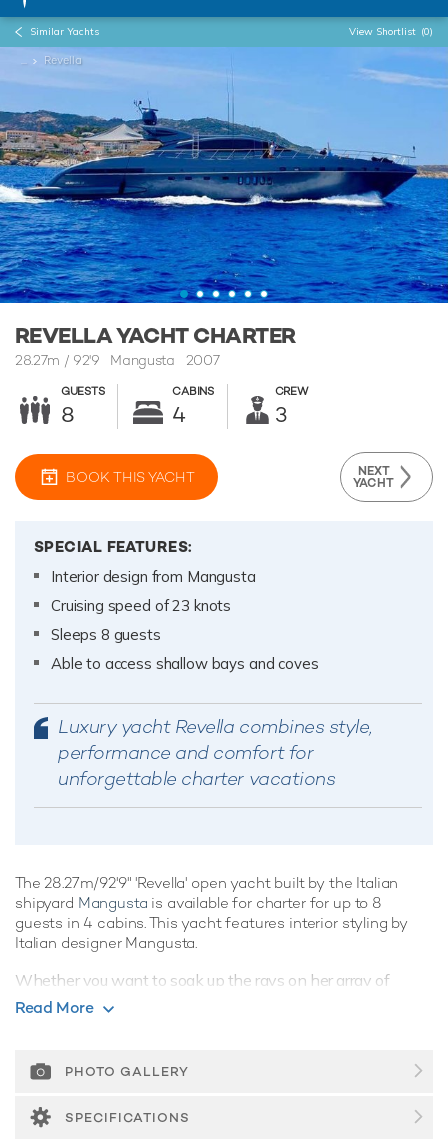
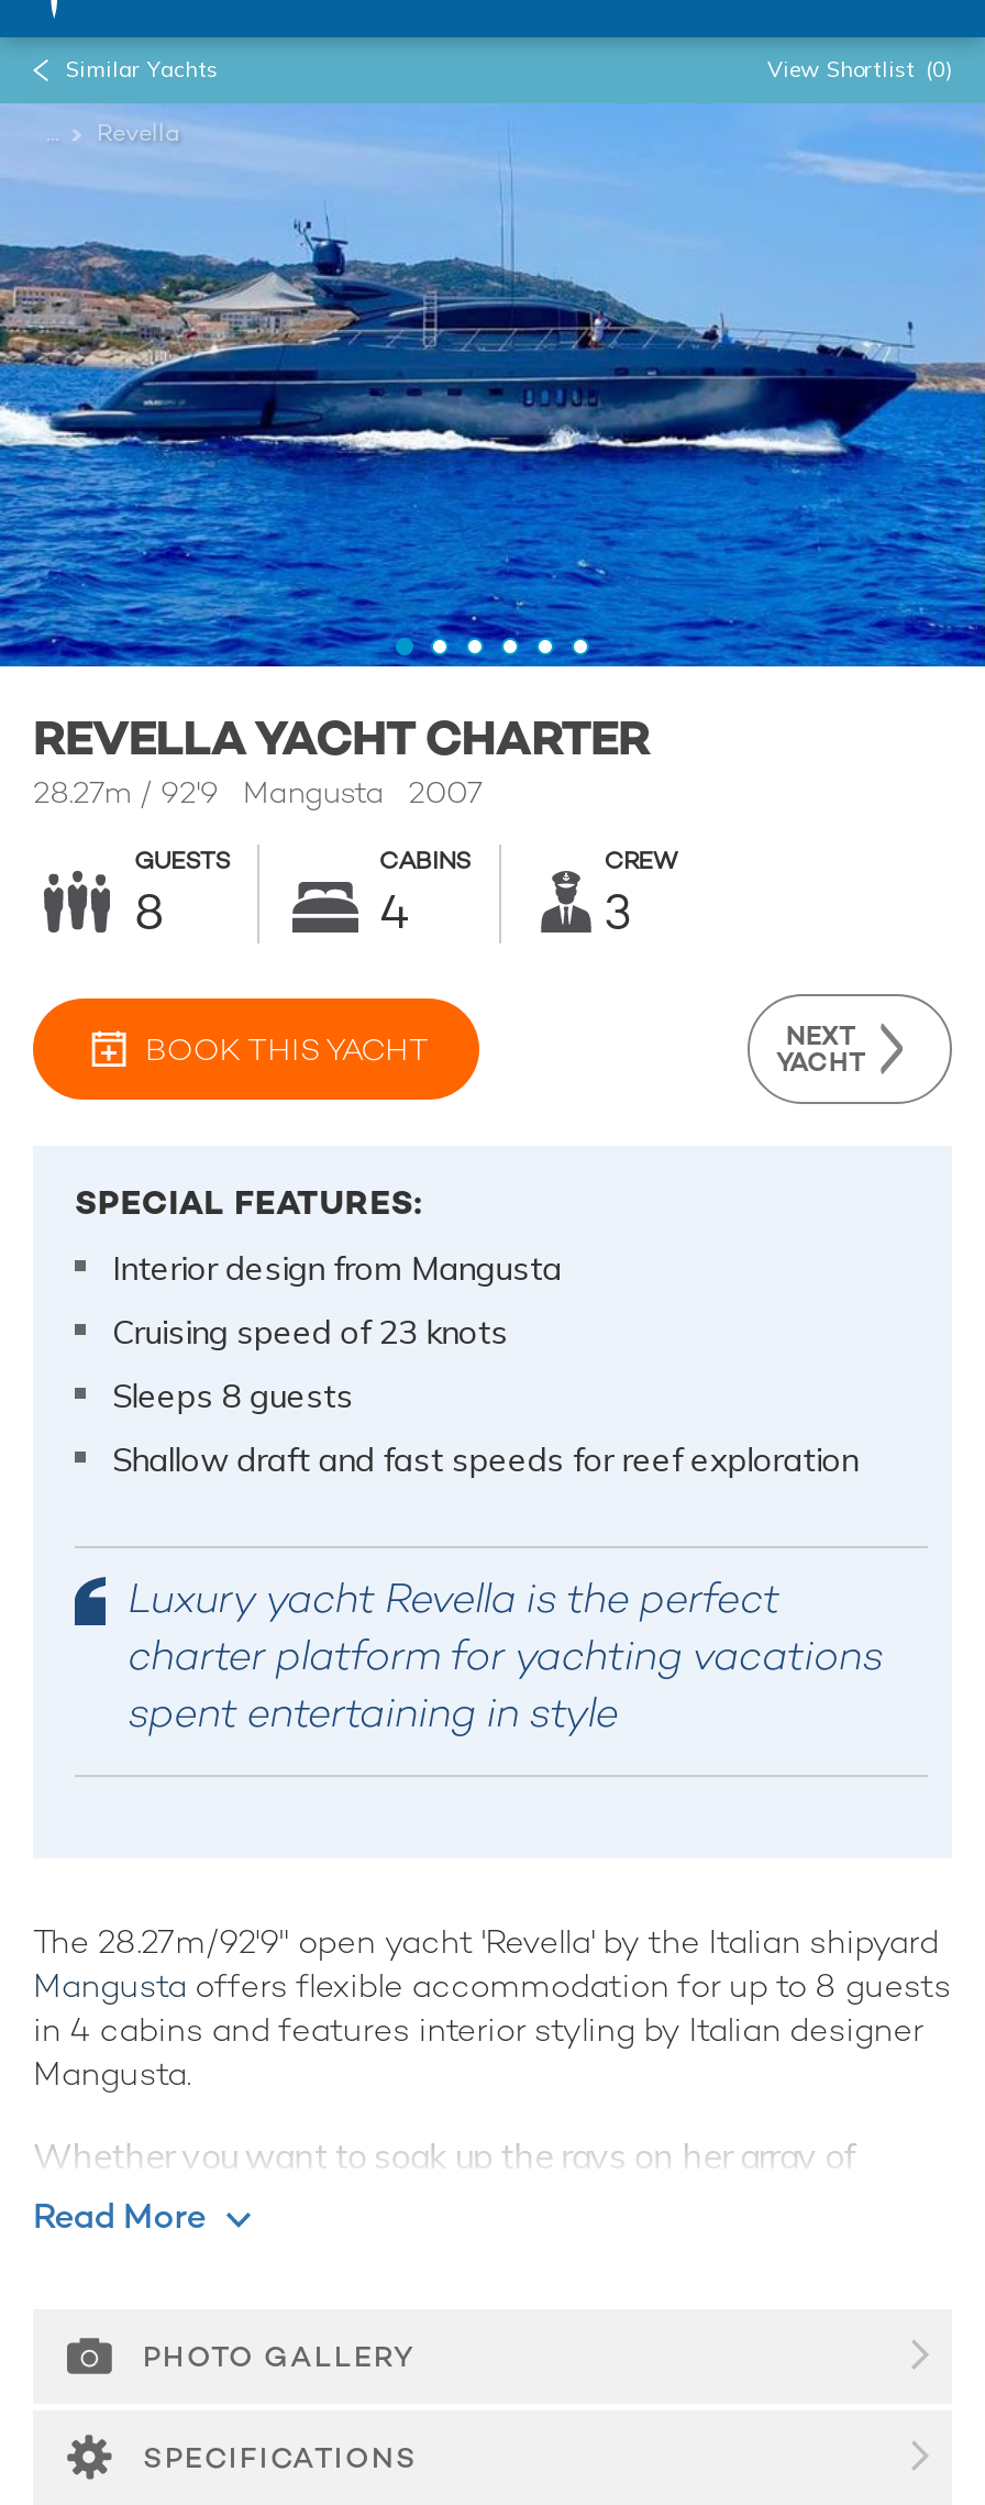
- Able to access shallow bays and coves
+ Shallow draft and fast speeds for reef exploration

- Luxury yacht Revella combines style,
- performance and comfort for
- unforgettable charter vacations
+ Luxury yacht Revella is the perfect
+ charter platform for yachting vacations
+ spent entertaining in style

- The 28.27m/92'9" 'Revella' open yacht built by the Italian
- shipyard Mangusta is available for charter for up to 8
- guests in 4 cabins. This yacht features interior styling by
- Italian designer Mangusta.
+ The 28.27m/92'9" open yacht 'Revella' by the Italian shipyard
+ Mangusta offers flexible accommodation for up to 8 guests
+ in 4 cabins and features interior styling by Italian designer
+ Mangusta.
